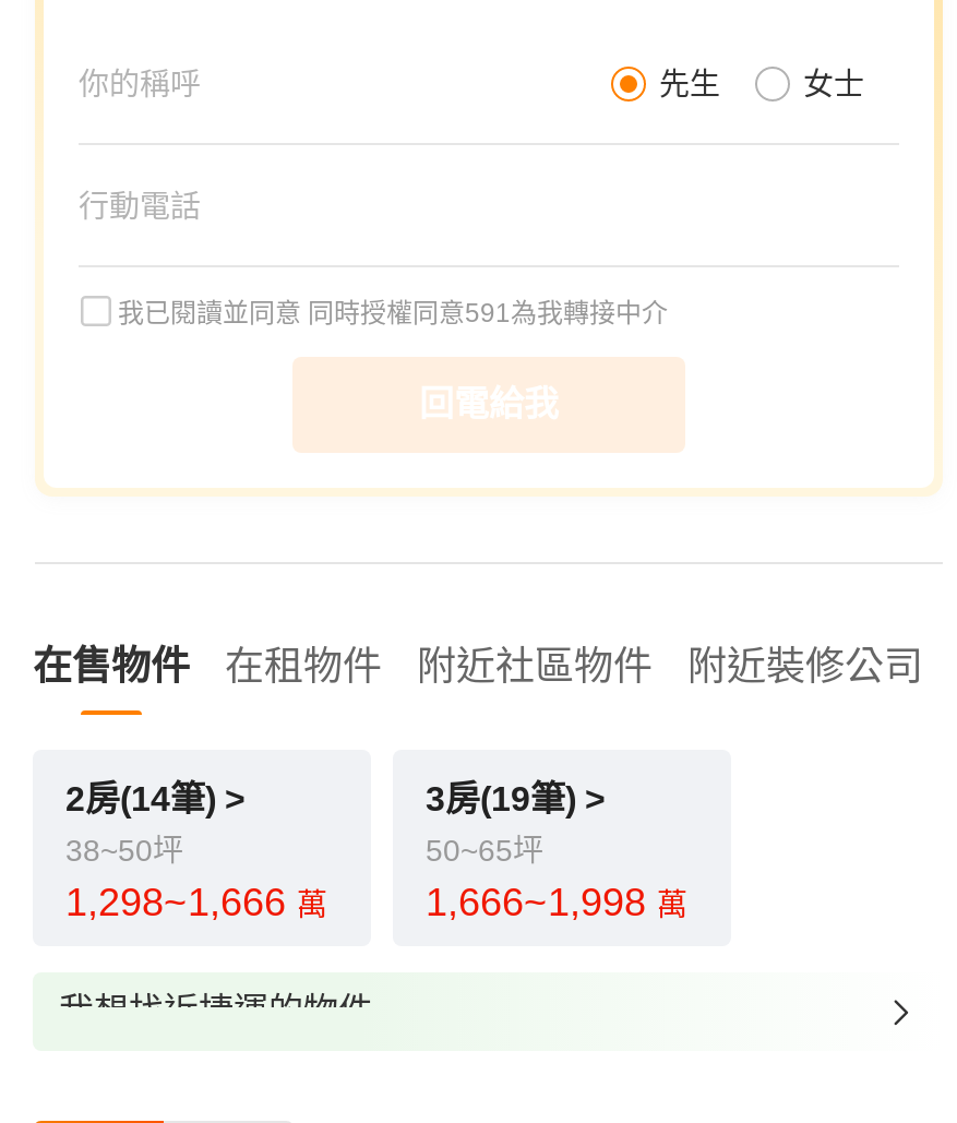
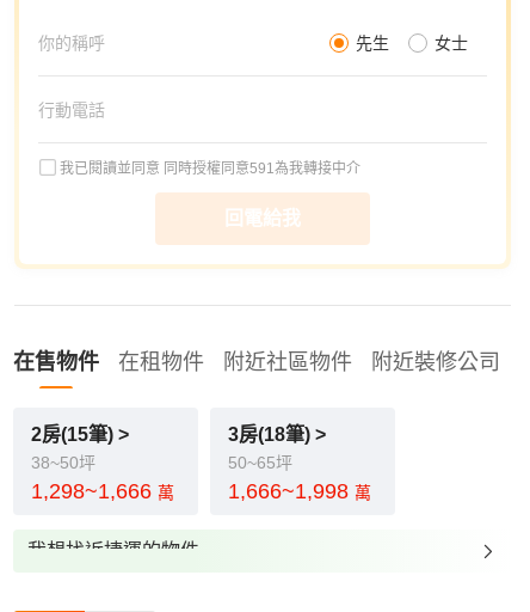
- 2房(14筆) >
+ 2房(15筆) >

- 3房(19筆) >
+ 3房(18筆) >
